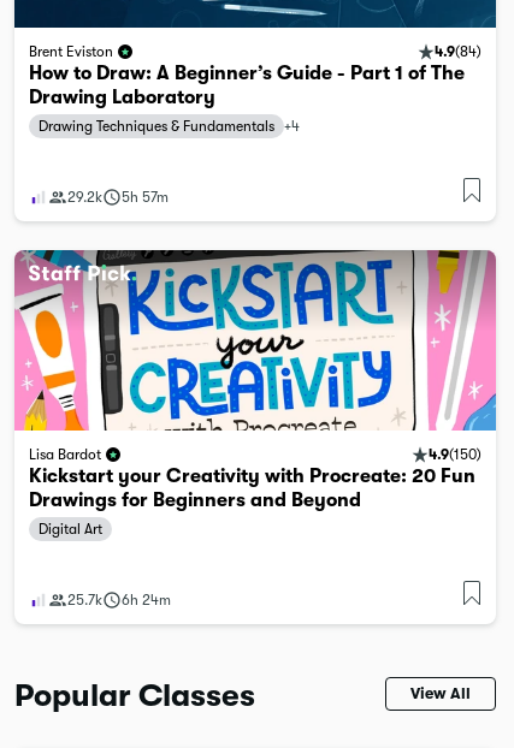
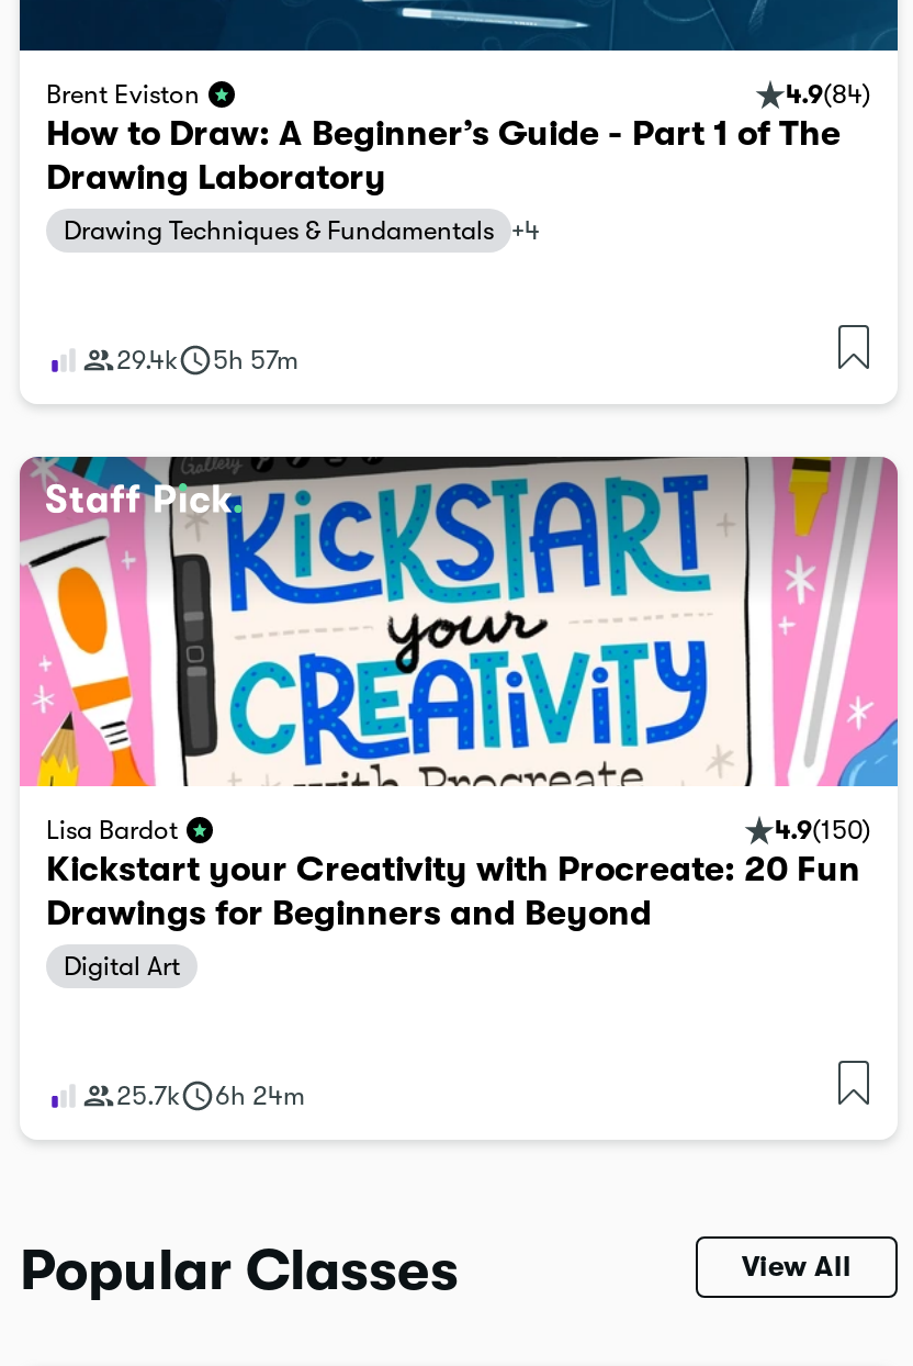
- 29.2k 5h 57m
+ 29.4k 5h 57m
